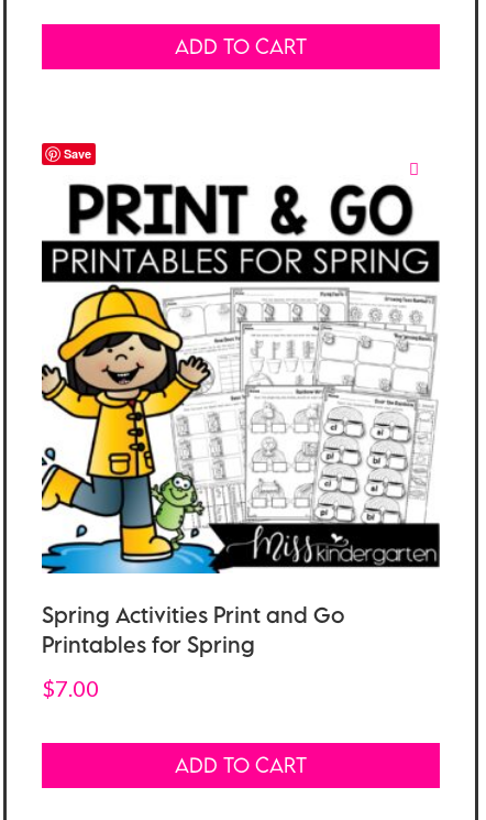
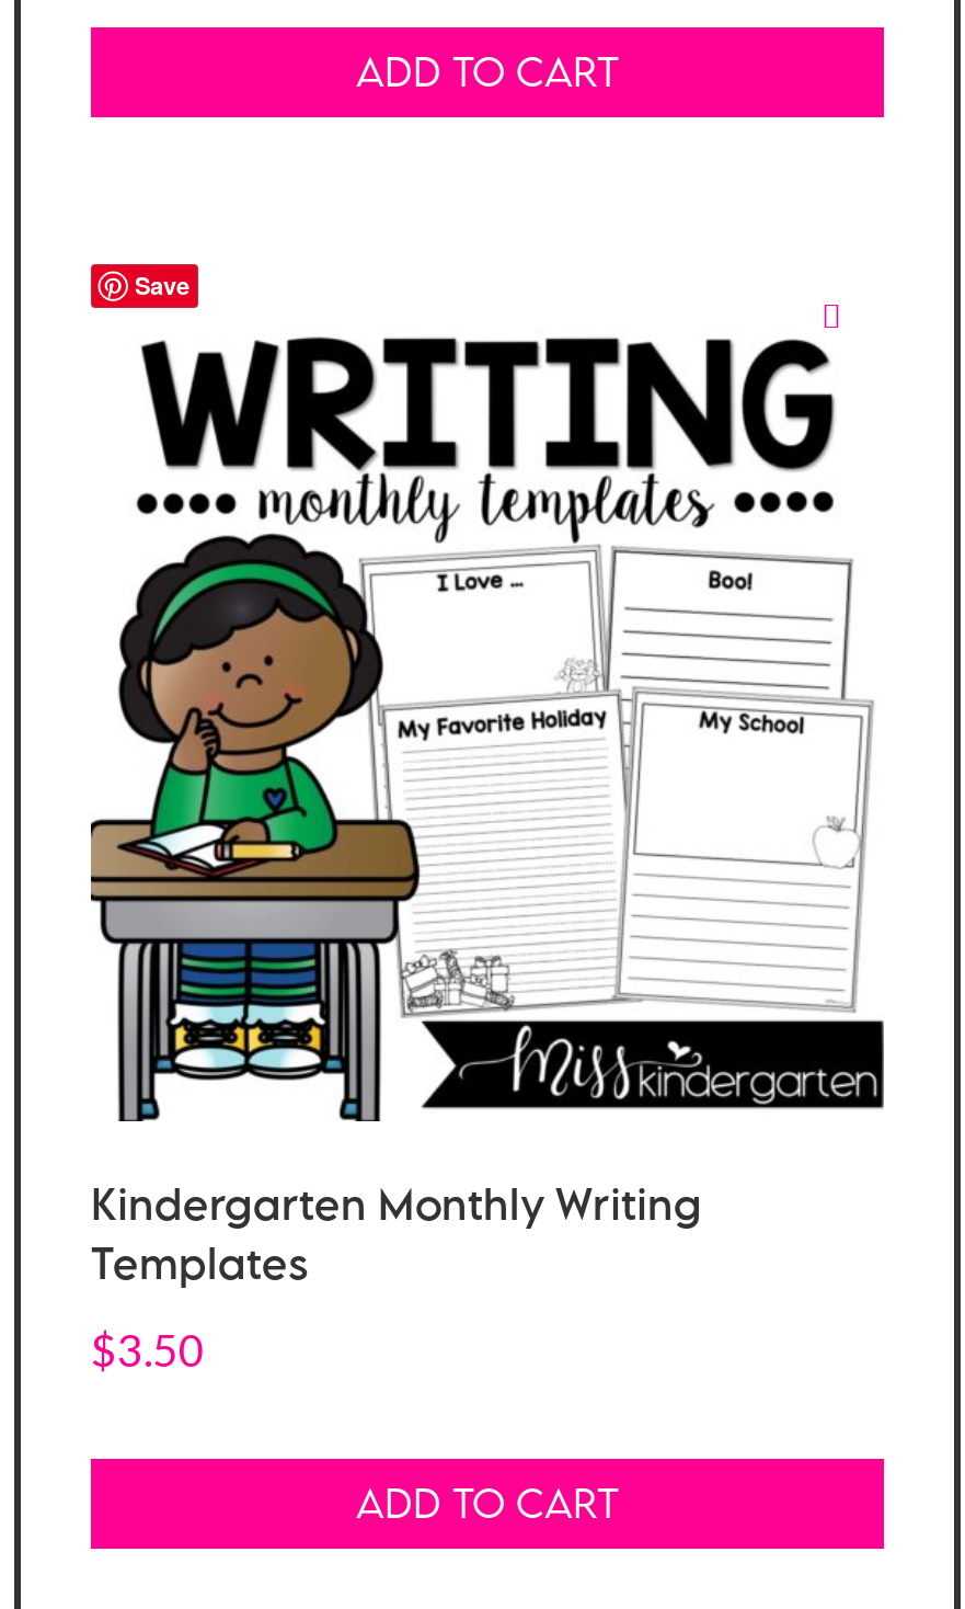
- [image]
- Spring Activities Print and Go
- Printables for Spring
+ [image]
+ Kindergarten Monthly Writing
+ Templates

- $7.00
+ $3.50
